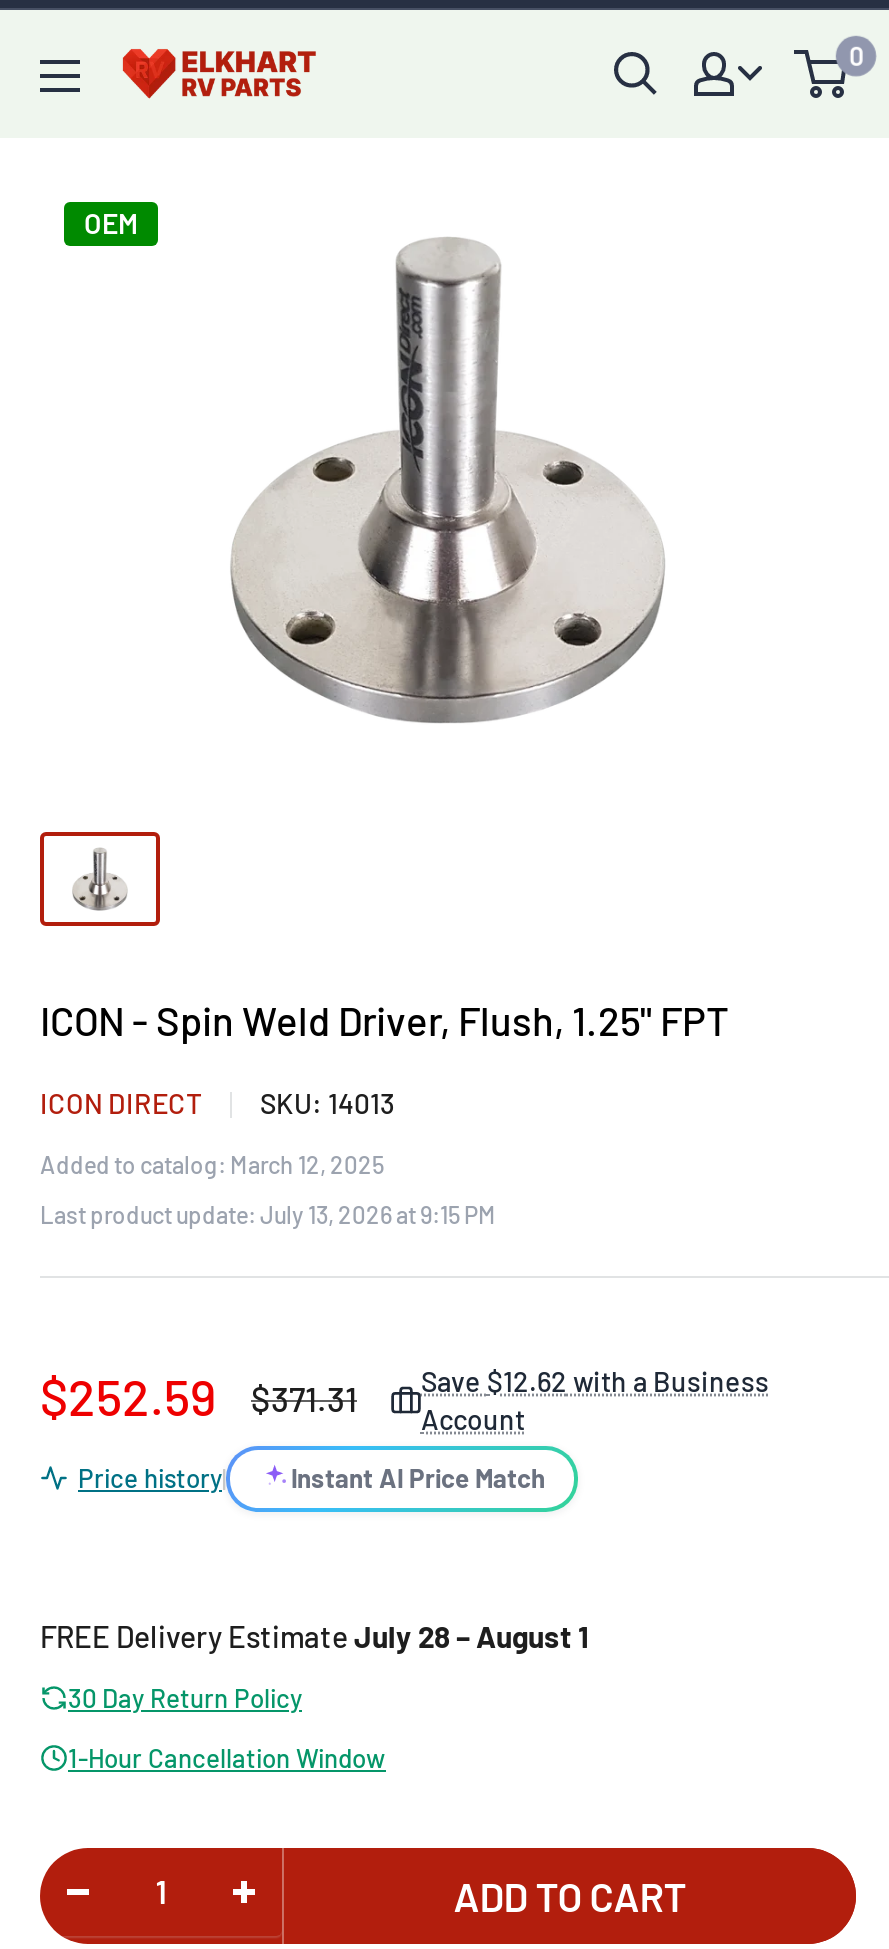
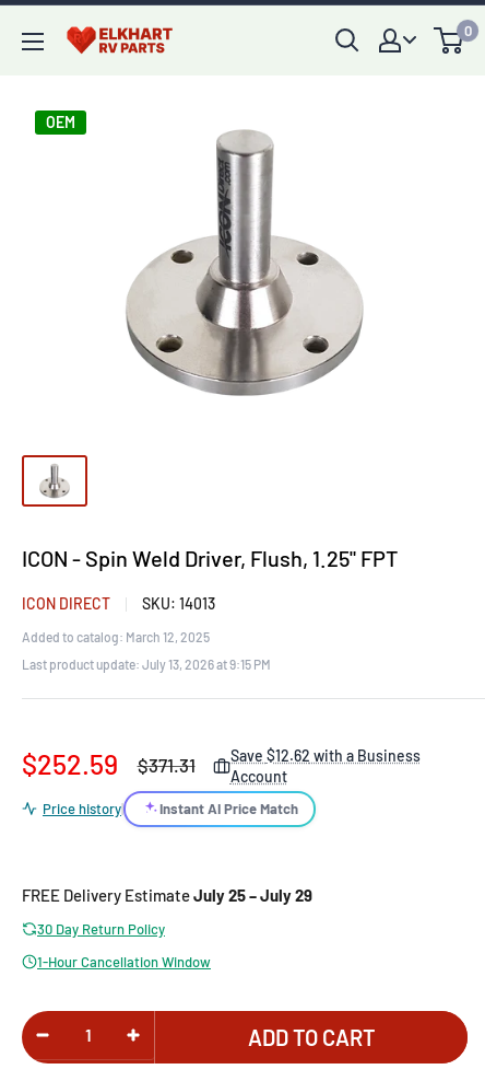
- FREE Delivery Estimate July 28 – August 1
+ FREE Delivery Estimate July 25 – July 29
